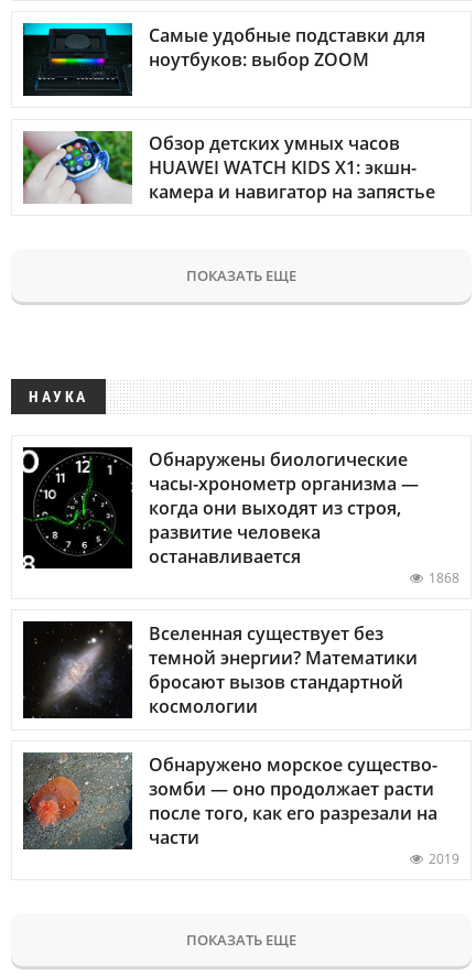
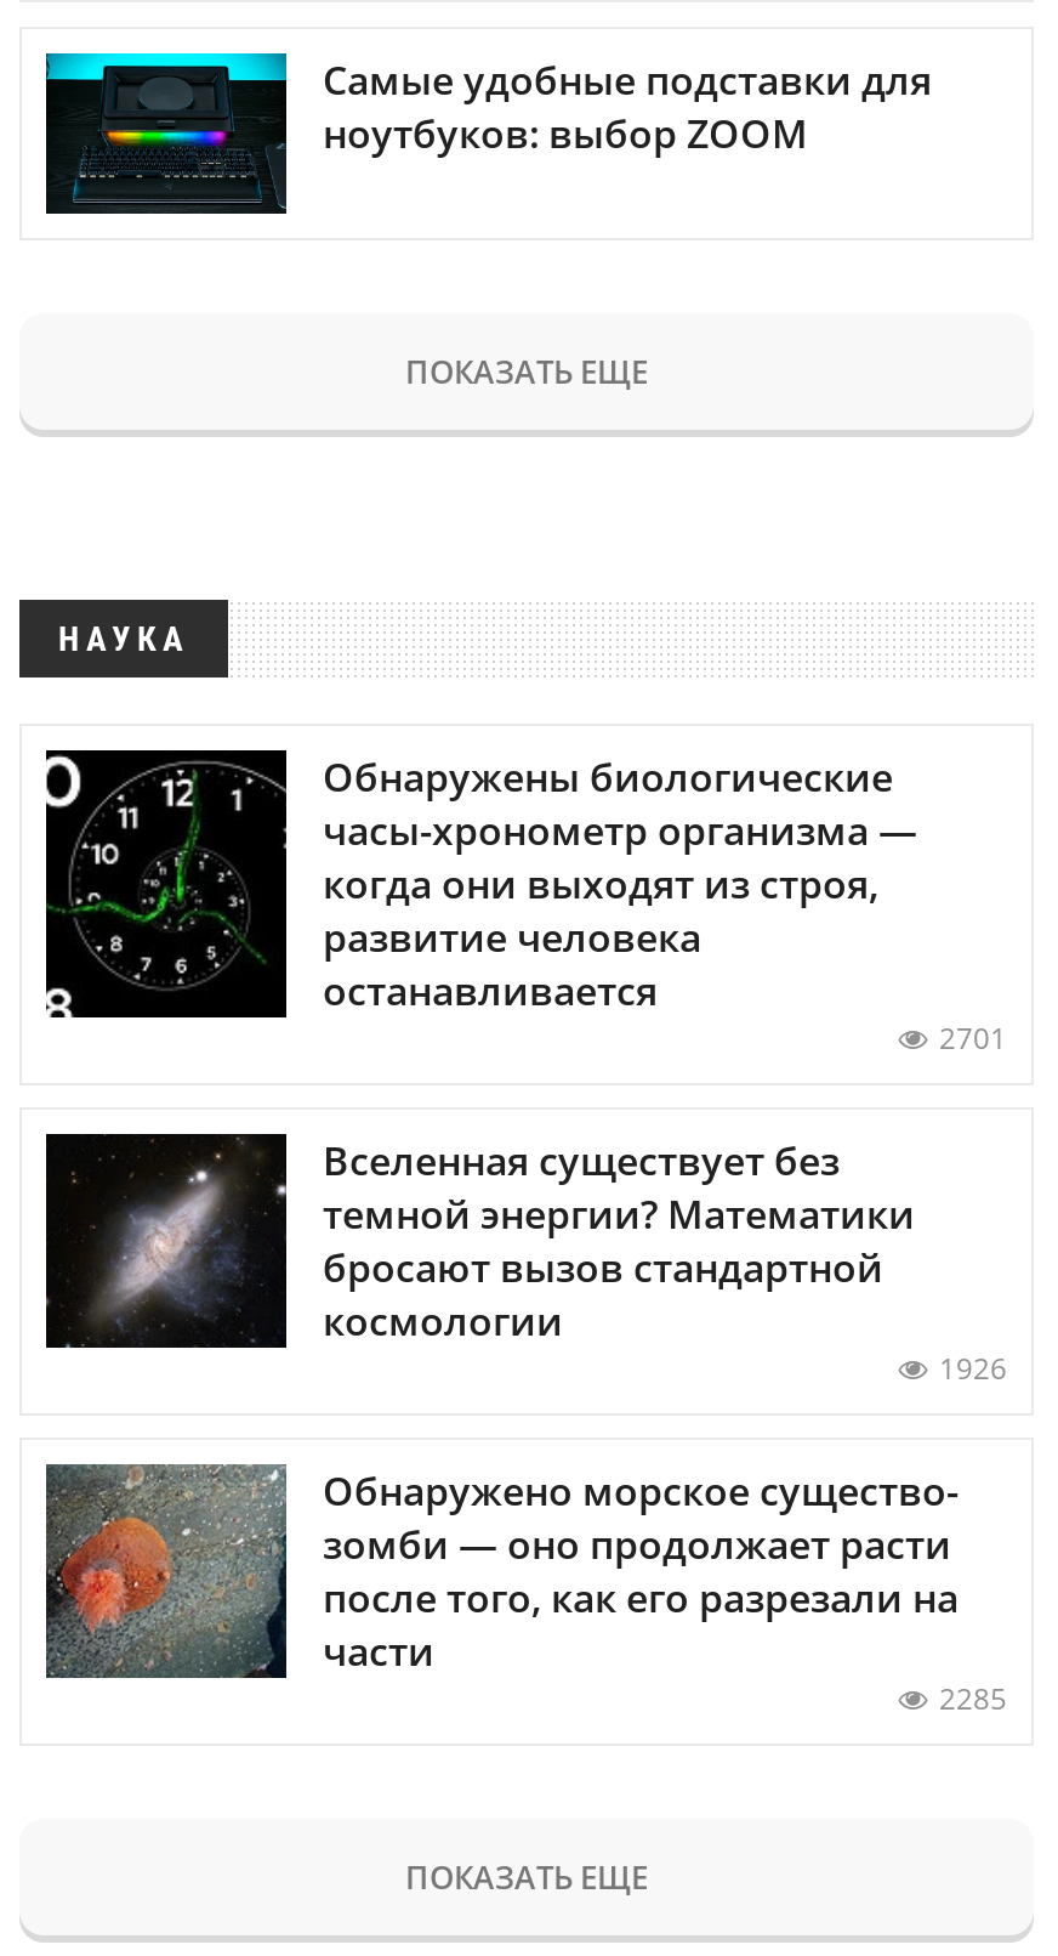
- [image]
- Обзор детских умных часов
- HUAWEI WATCH KIDS X1: экшн-
- камера и навигатор на запястье

moved up: [image] | ПОКАЗАТЬ ЕЩЕ | НАУКА | Обнаружены биологические | часы-хронометр организма — | когда они выходят из строя, | развитие человека | останавливается

- 1868
+ 2701

moved up: [image] | Вселенная существует без | темной энергии? Математики | бросают вызов стандартной | космологии

+ 1926

- 2019
+ 2285
